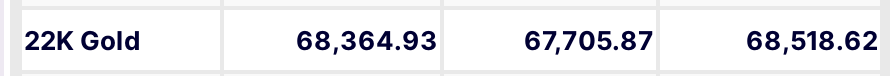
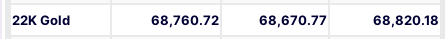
- 68,364.93
+ 68,760.72

- 67,705.87
+ 68,670.77

- 68,518.62
+ 68,820.18
